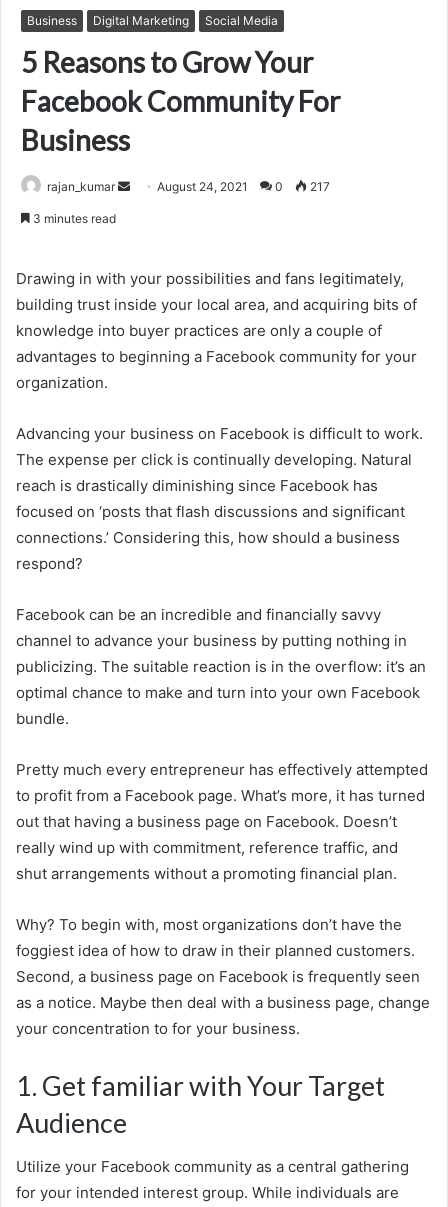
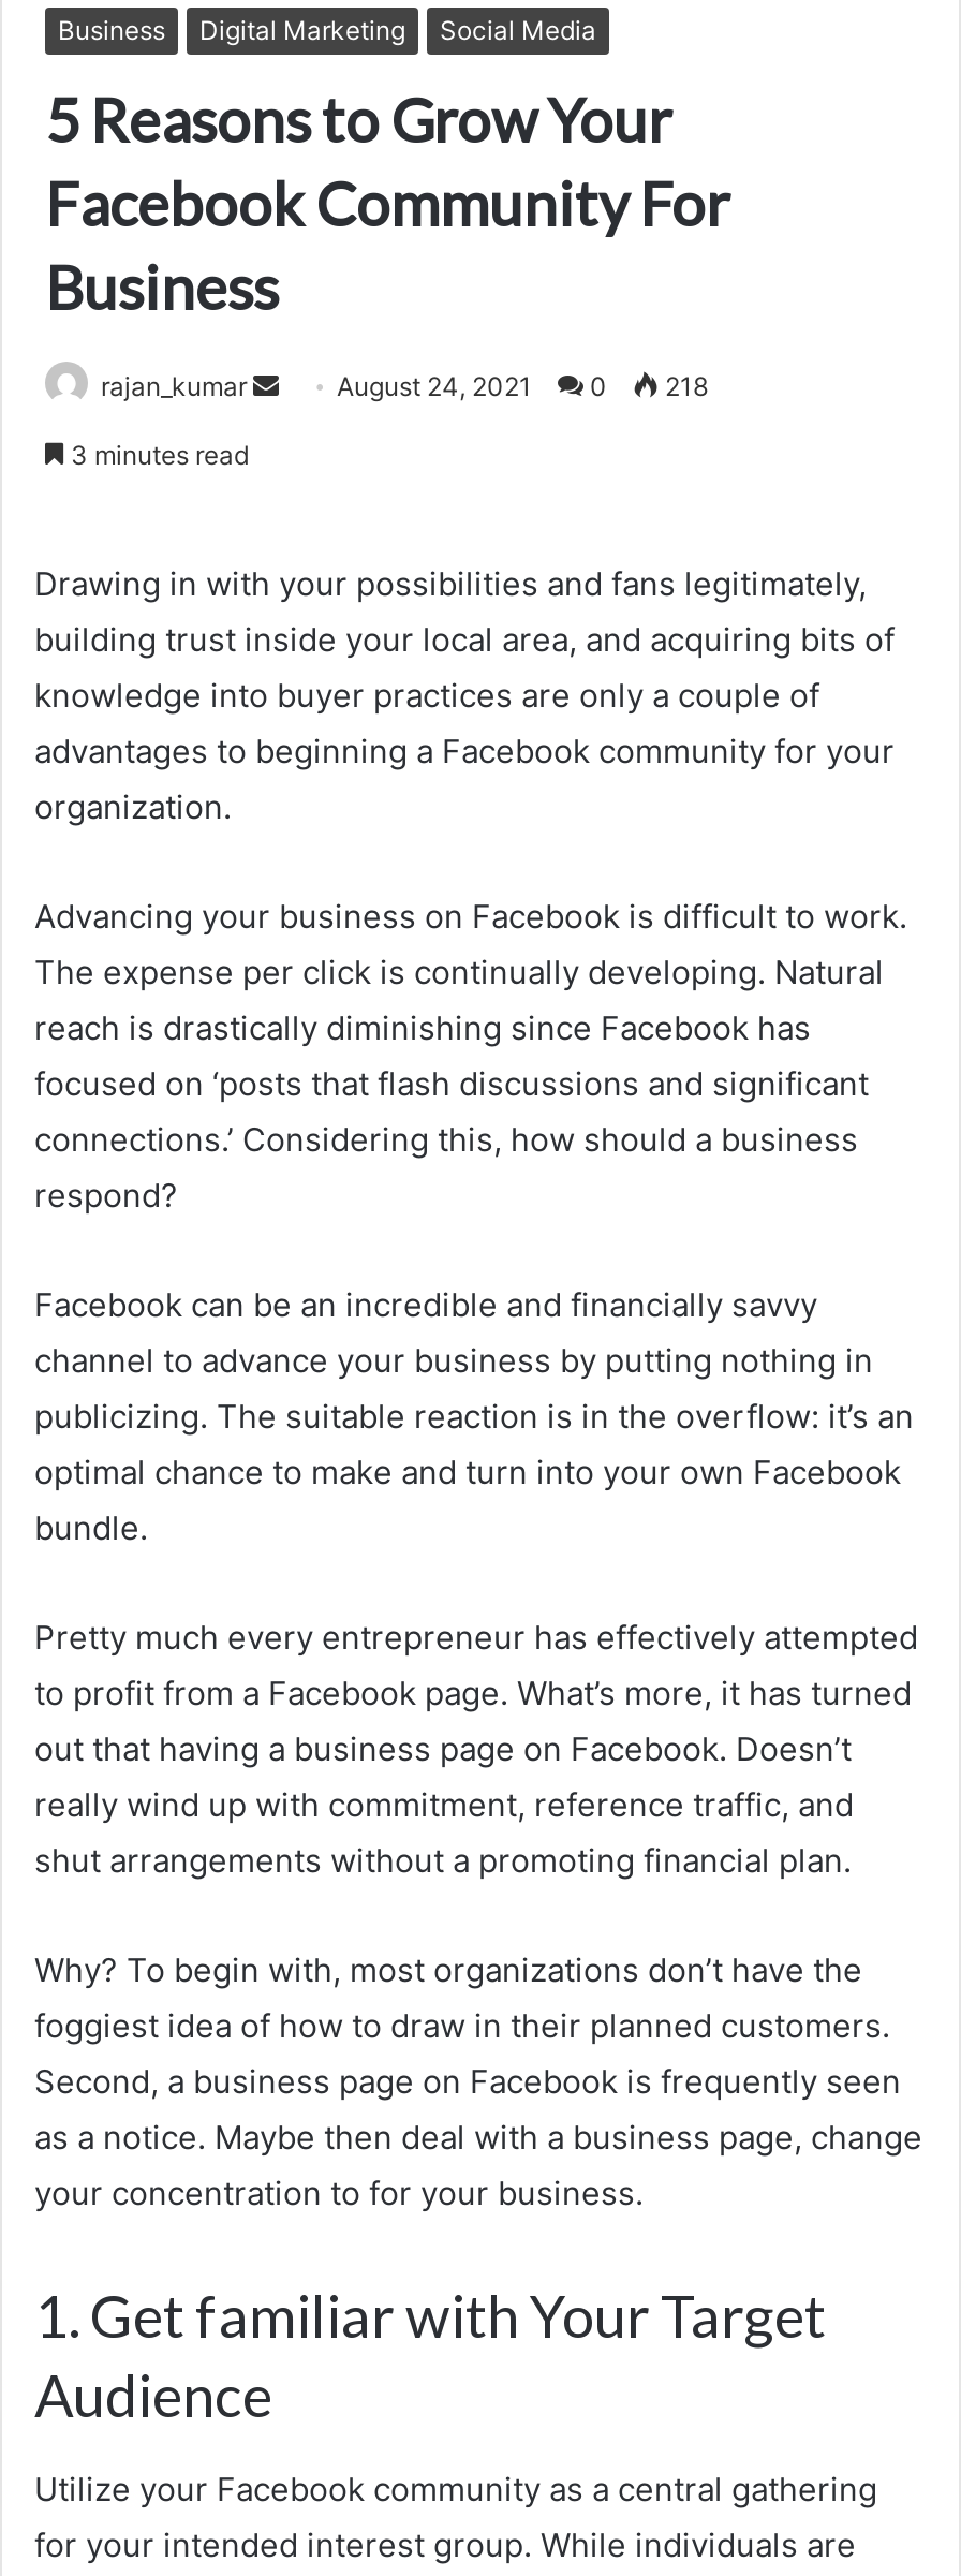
- 217
+ 218
